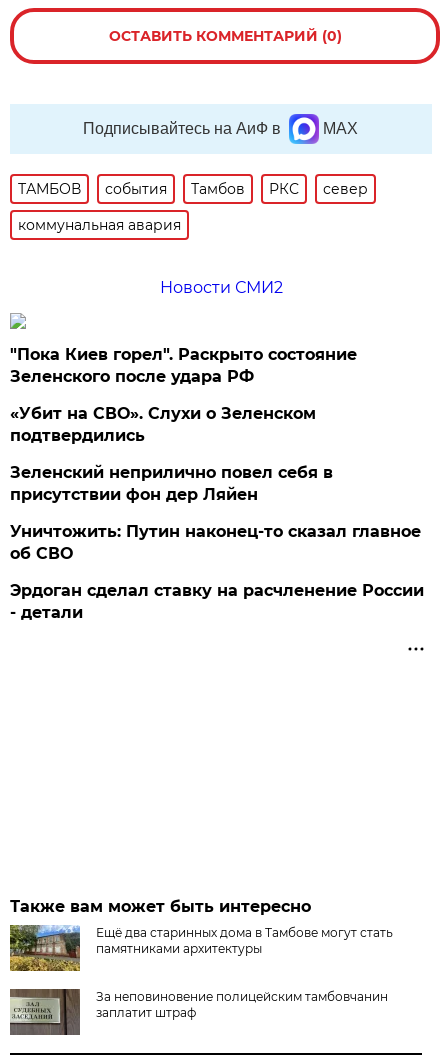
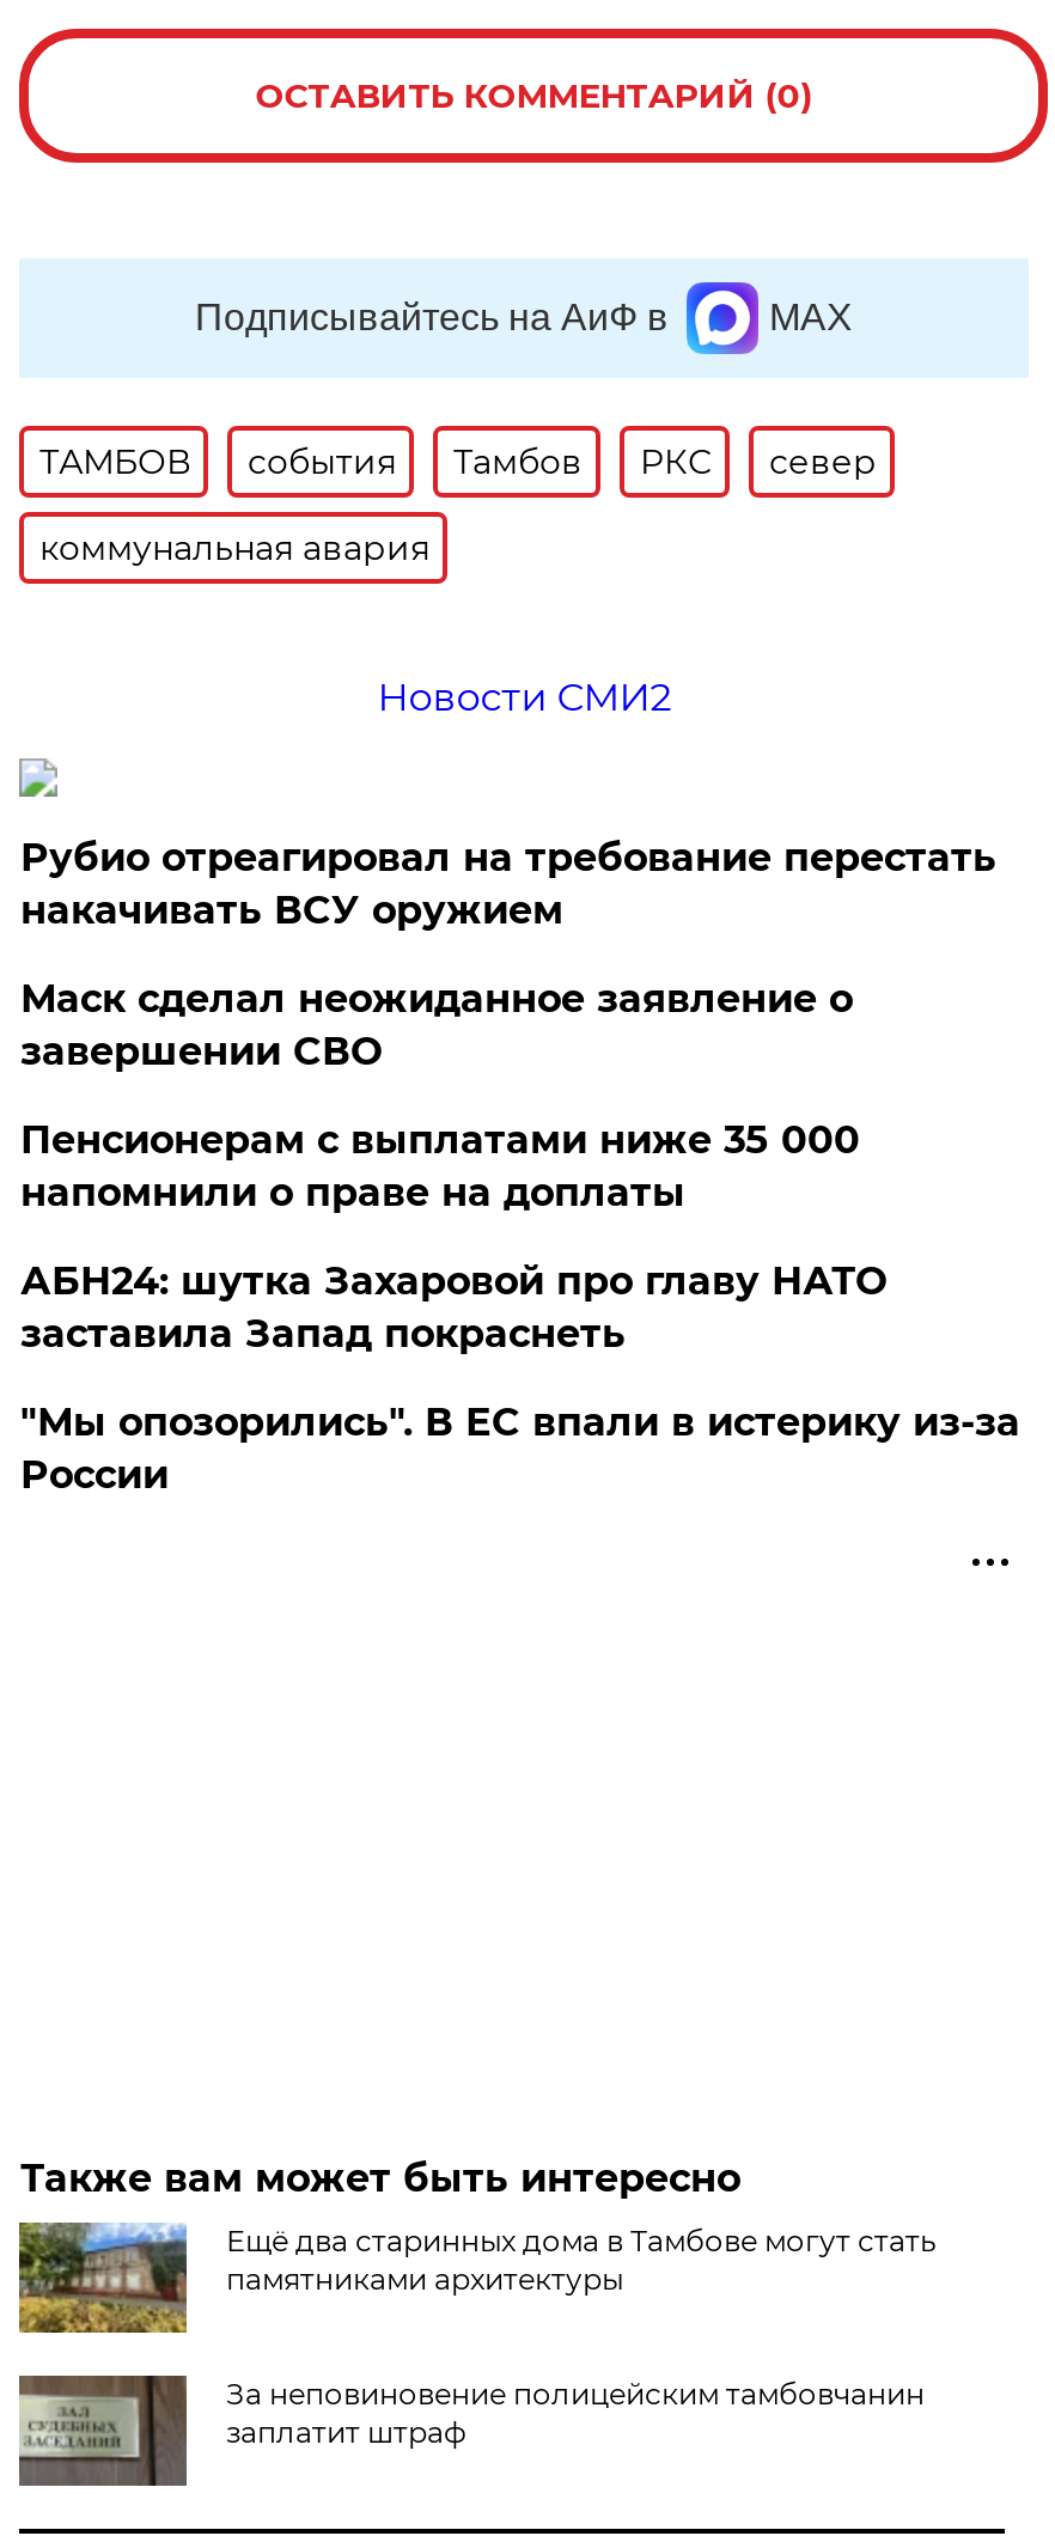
- "Пока Киев горел". Раскрыто состояние
- Зеленского после удара РФ
+ Рубио отреагировал на требование перестать
+ накачивать ВСУ оружием

- «Убит на СВО». Слухи о Зеленском
- подтвердились
+ Маск сделал неожиданное заявление о
+ завершении СВО

- Зеленский неприлично повел cебя в
- присутствии фон дер Ляйен
+ Пенсионерам с выплатами ниже 35 000
+ напомнили о праве на доплаты

- Уничтожить: Путин наконец-то сказал главное
- об СВО
+ АБН24: шутка Захаровой про главу НАТО
+ заставила Запад покраснеть

- Эрдоган сделал ставку на расчленение России
- - детали
+ "Мы опозорились". В ЕС впали в истерику из-за
+ России
